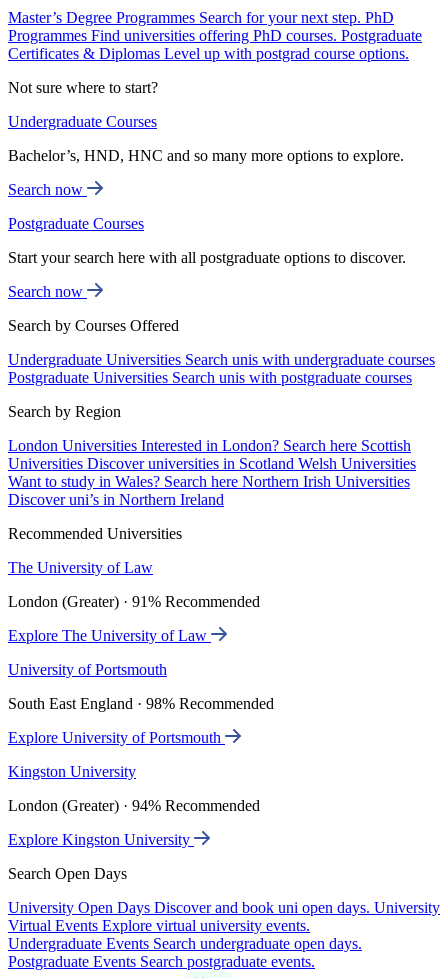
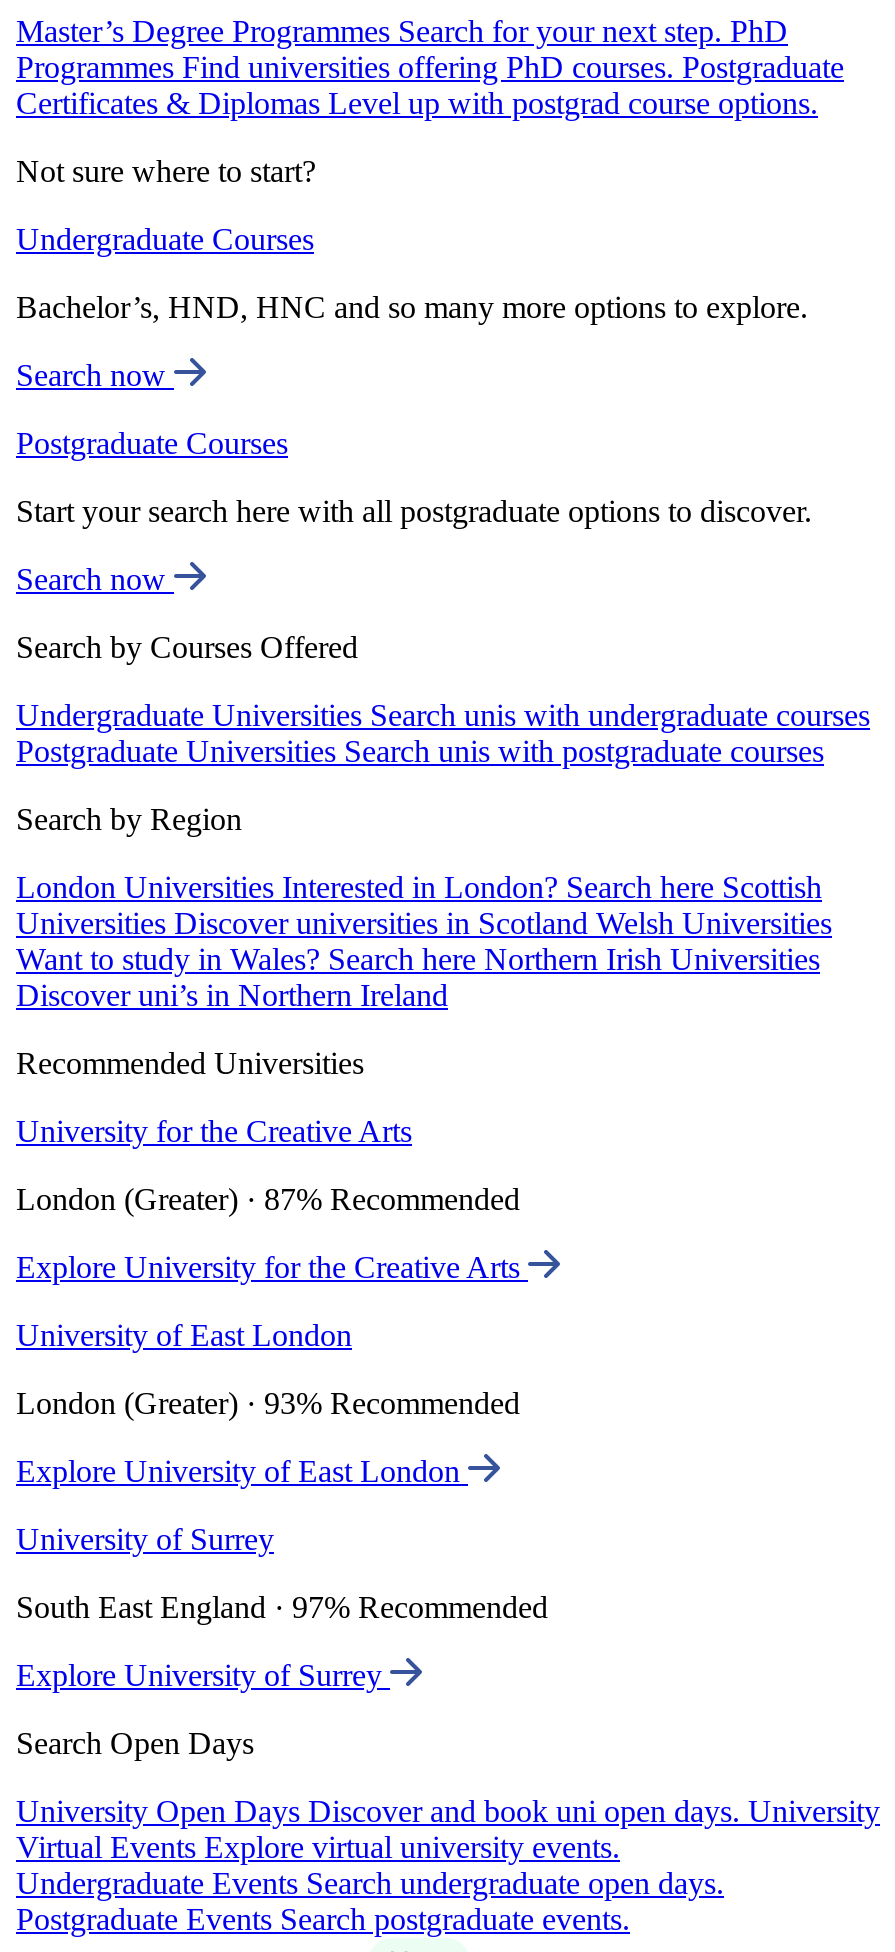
- The University of Law
+ University for the Creative Arts

- London (Greater) · 91% Recommended
+ London (Greater) · 87% Recommended

- Explore The University of Law
+ Explore University for the Creative Arts

- University of Portsmouth
+ University of East London

- South East England · 98% Recommended
+ London (Greater) · 93% Recommended

- Explore University of Portsmouth
+ Explore University of East London

- Kingston University
+ University of Surrey

- London (Greater) · 94% Recommended
+ South East England · 97% Recommended

- Explore Kingston University
+ Explore University of Surrey
